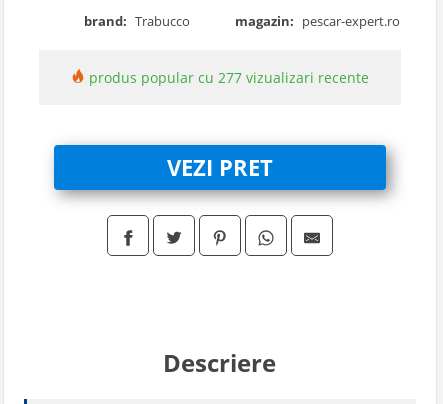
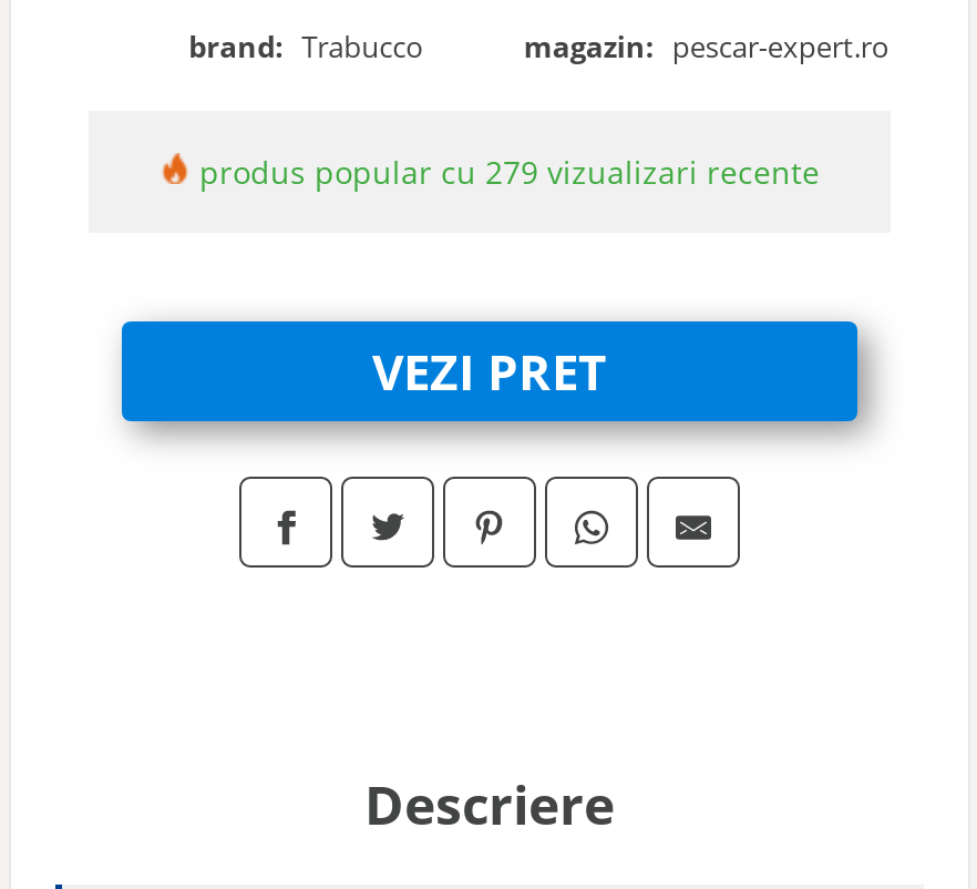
- produs popular cu 277 vizualizari recente
+ produs popular cu 279 vizualizari recente
